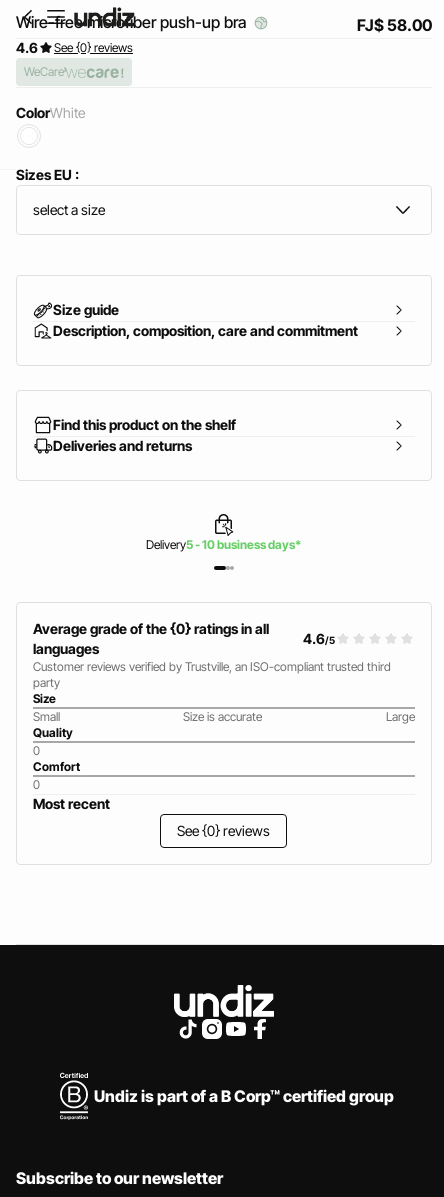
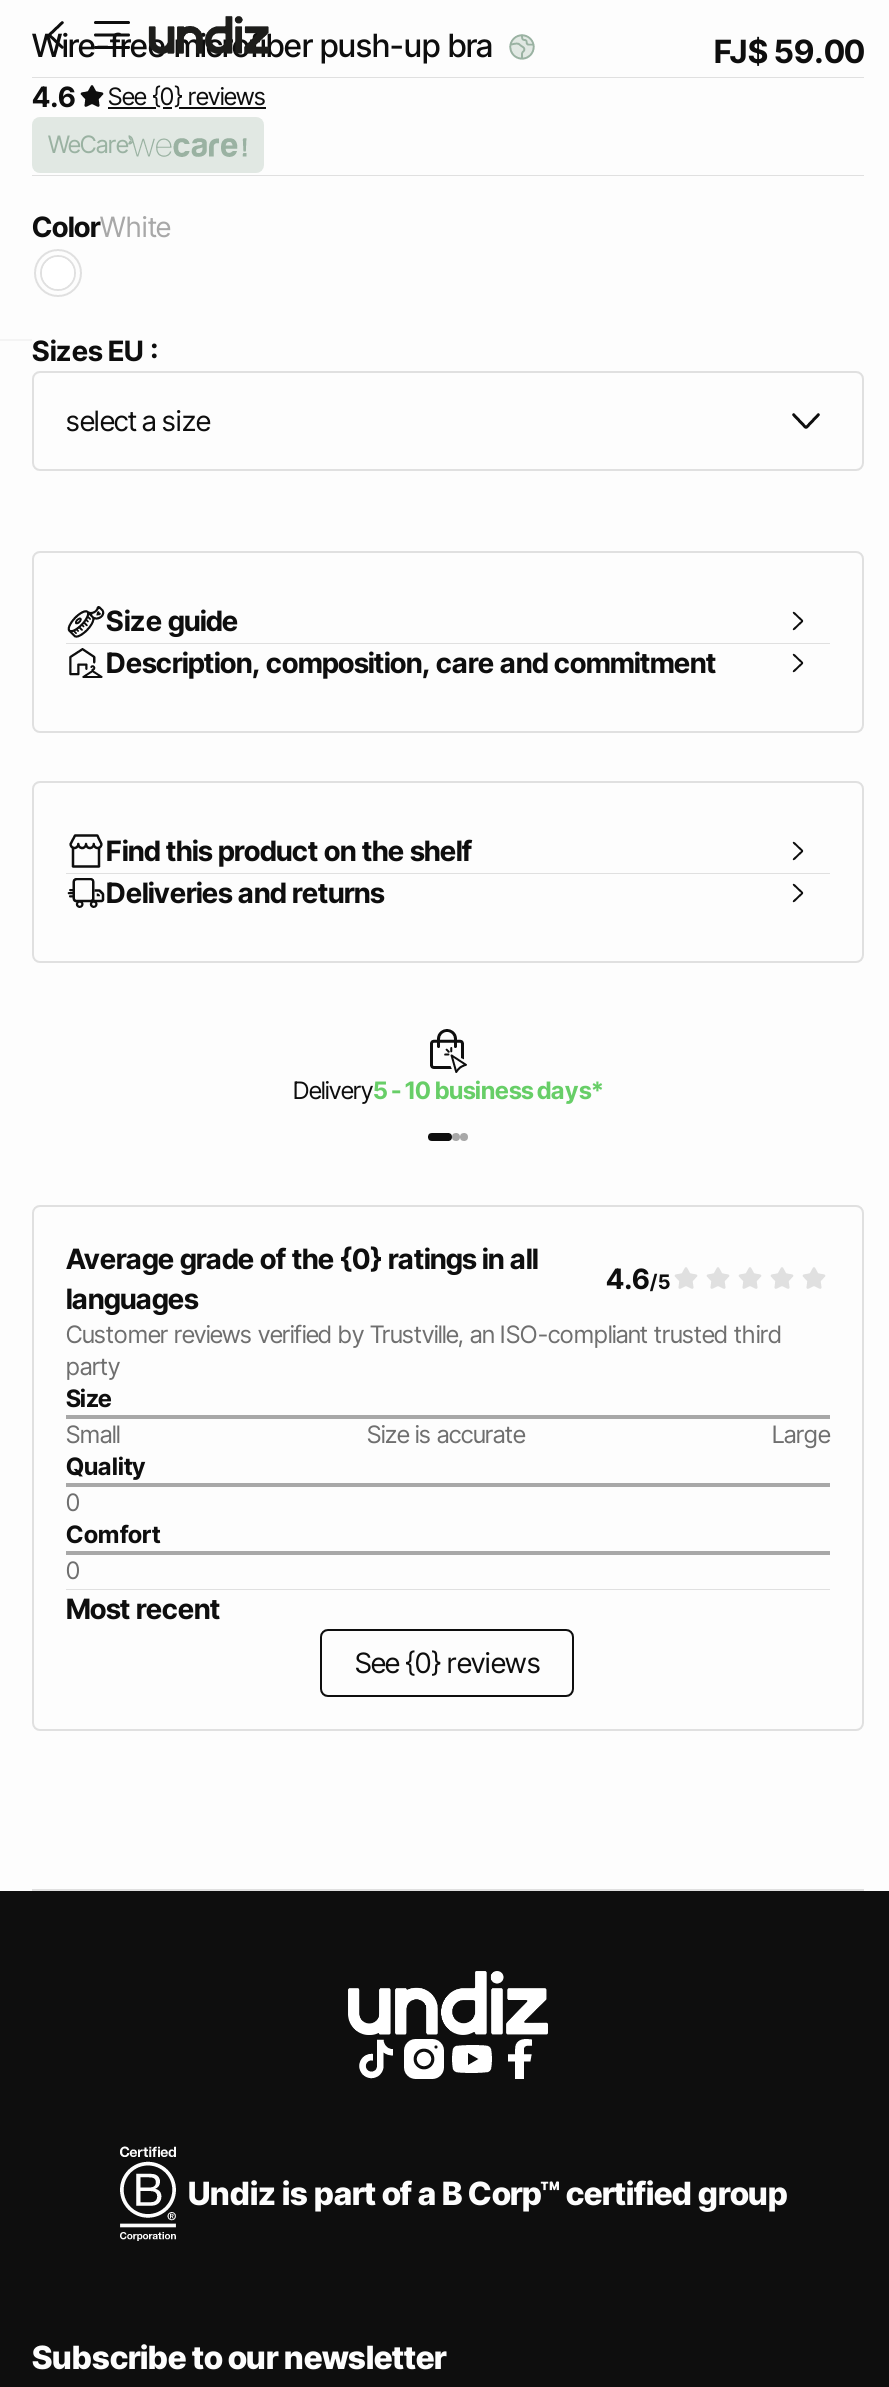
- FJ$ 58.00
+ FJ$ 59.00
